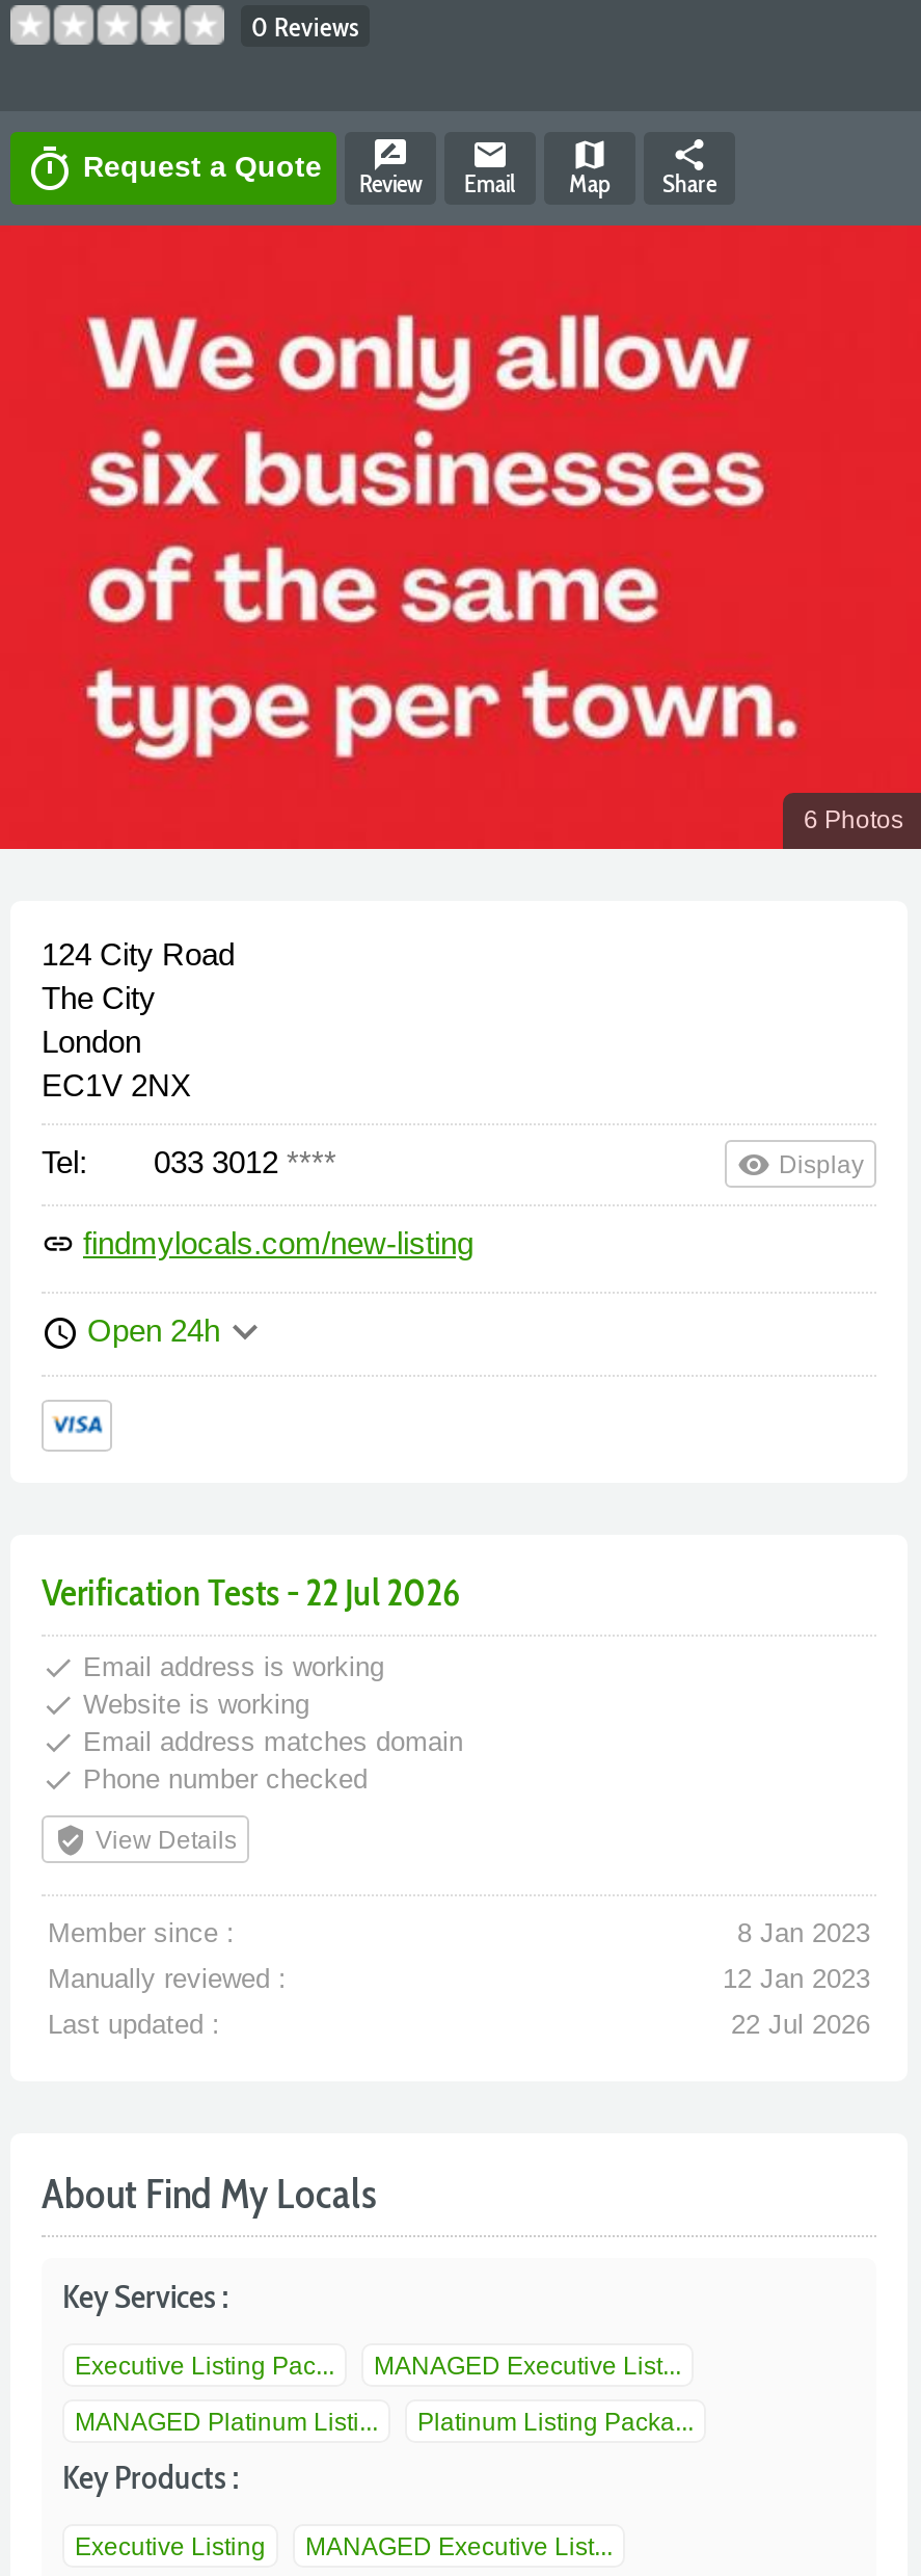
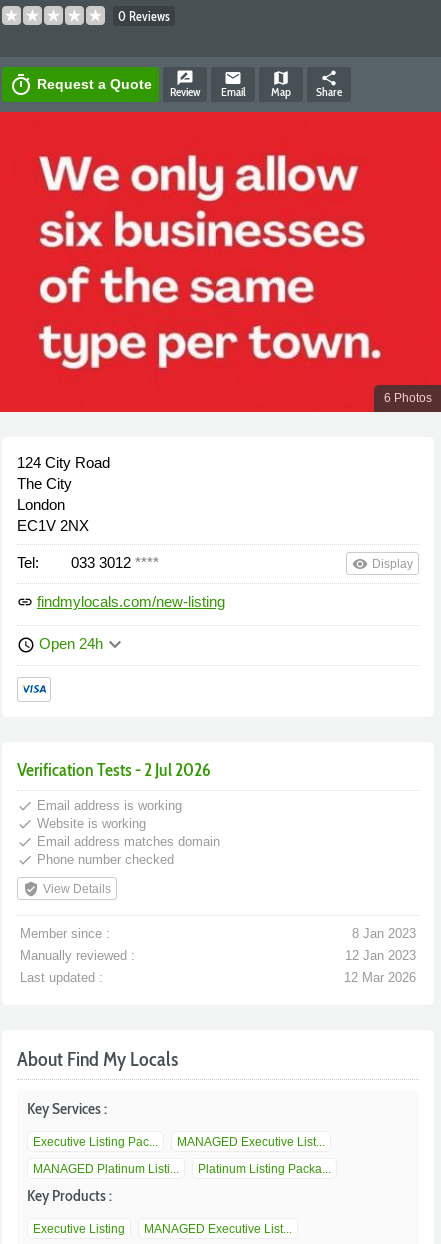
- Verification Tests - 22 Jul 2026
+ Verification Tests - 2 Jul 2026

- 22 Jul 2026
+ 12 Mar 2026
